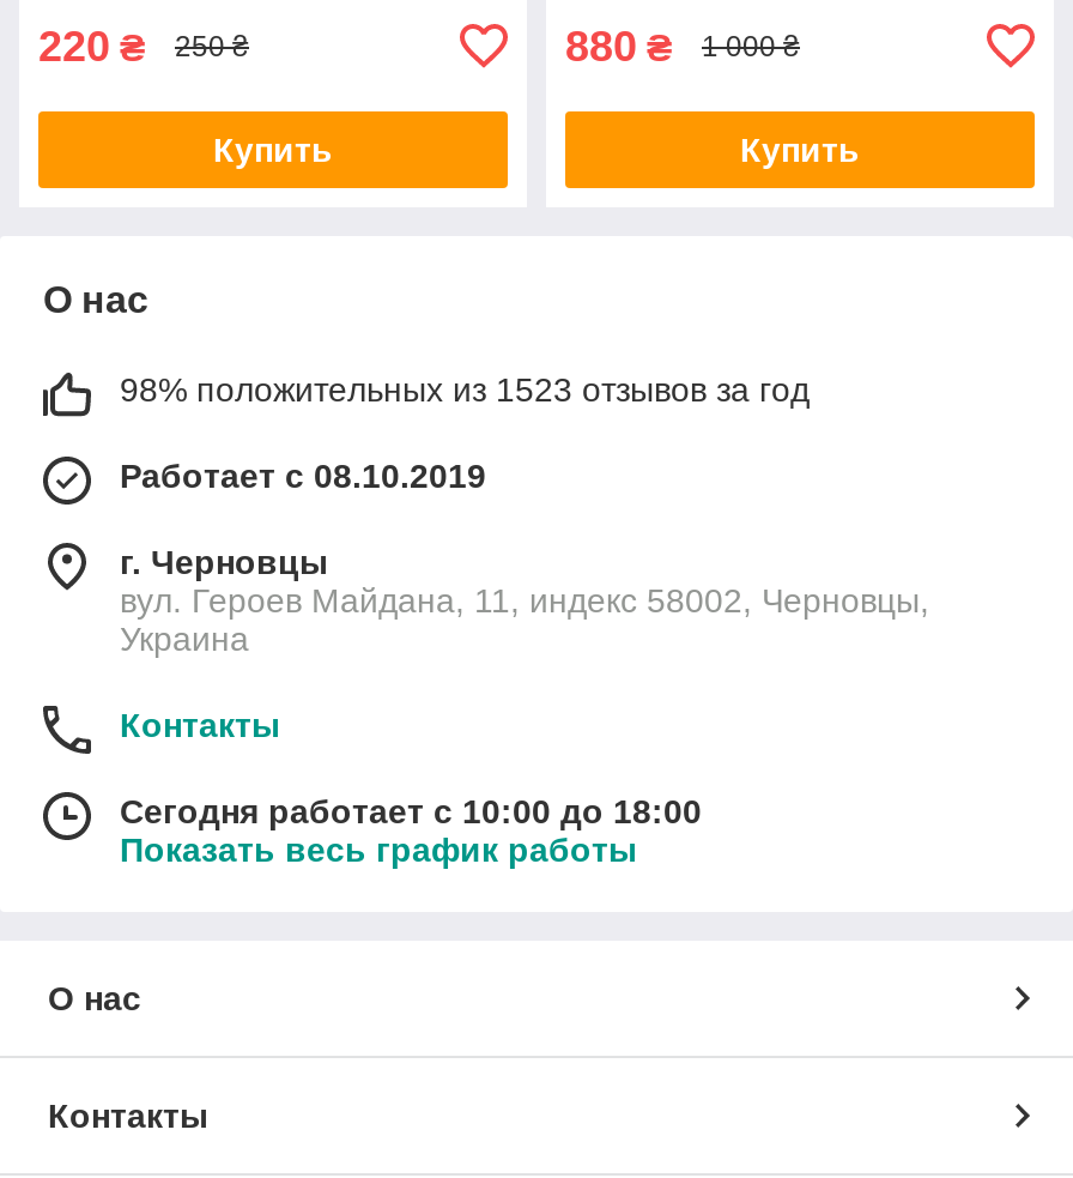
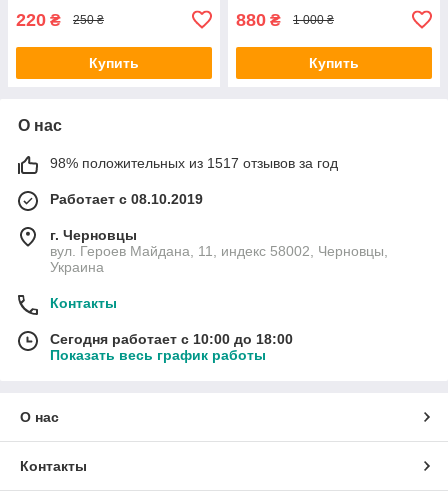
- 98% положительных из 1523 отзывов за год
+ 98% положительных из 1517 отзывов за год
